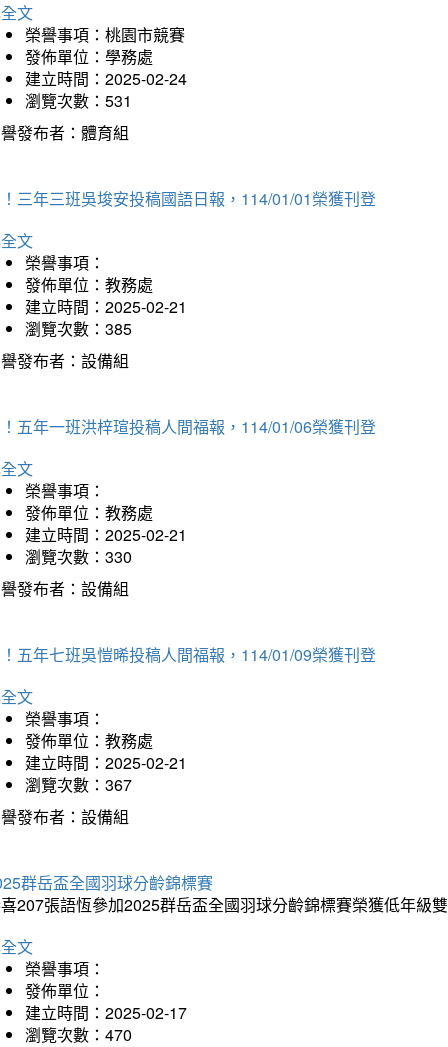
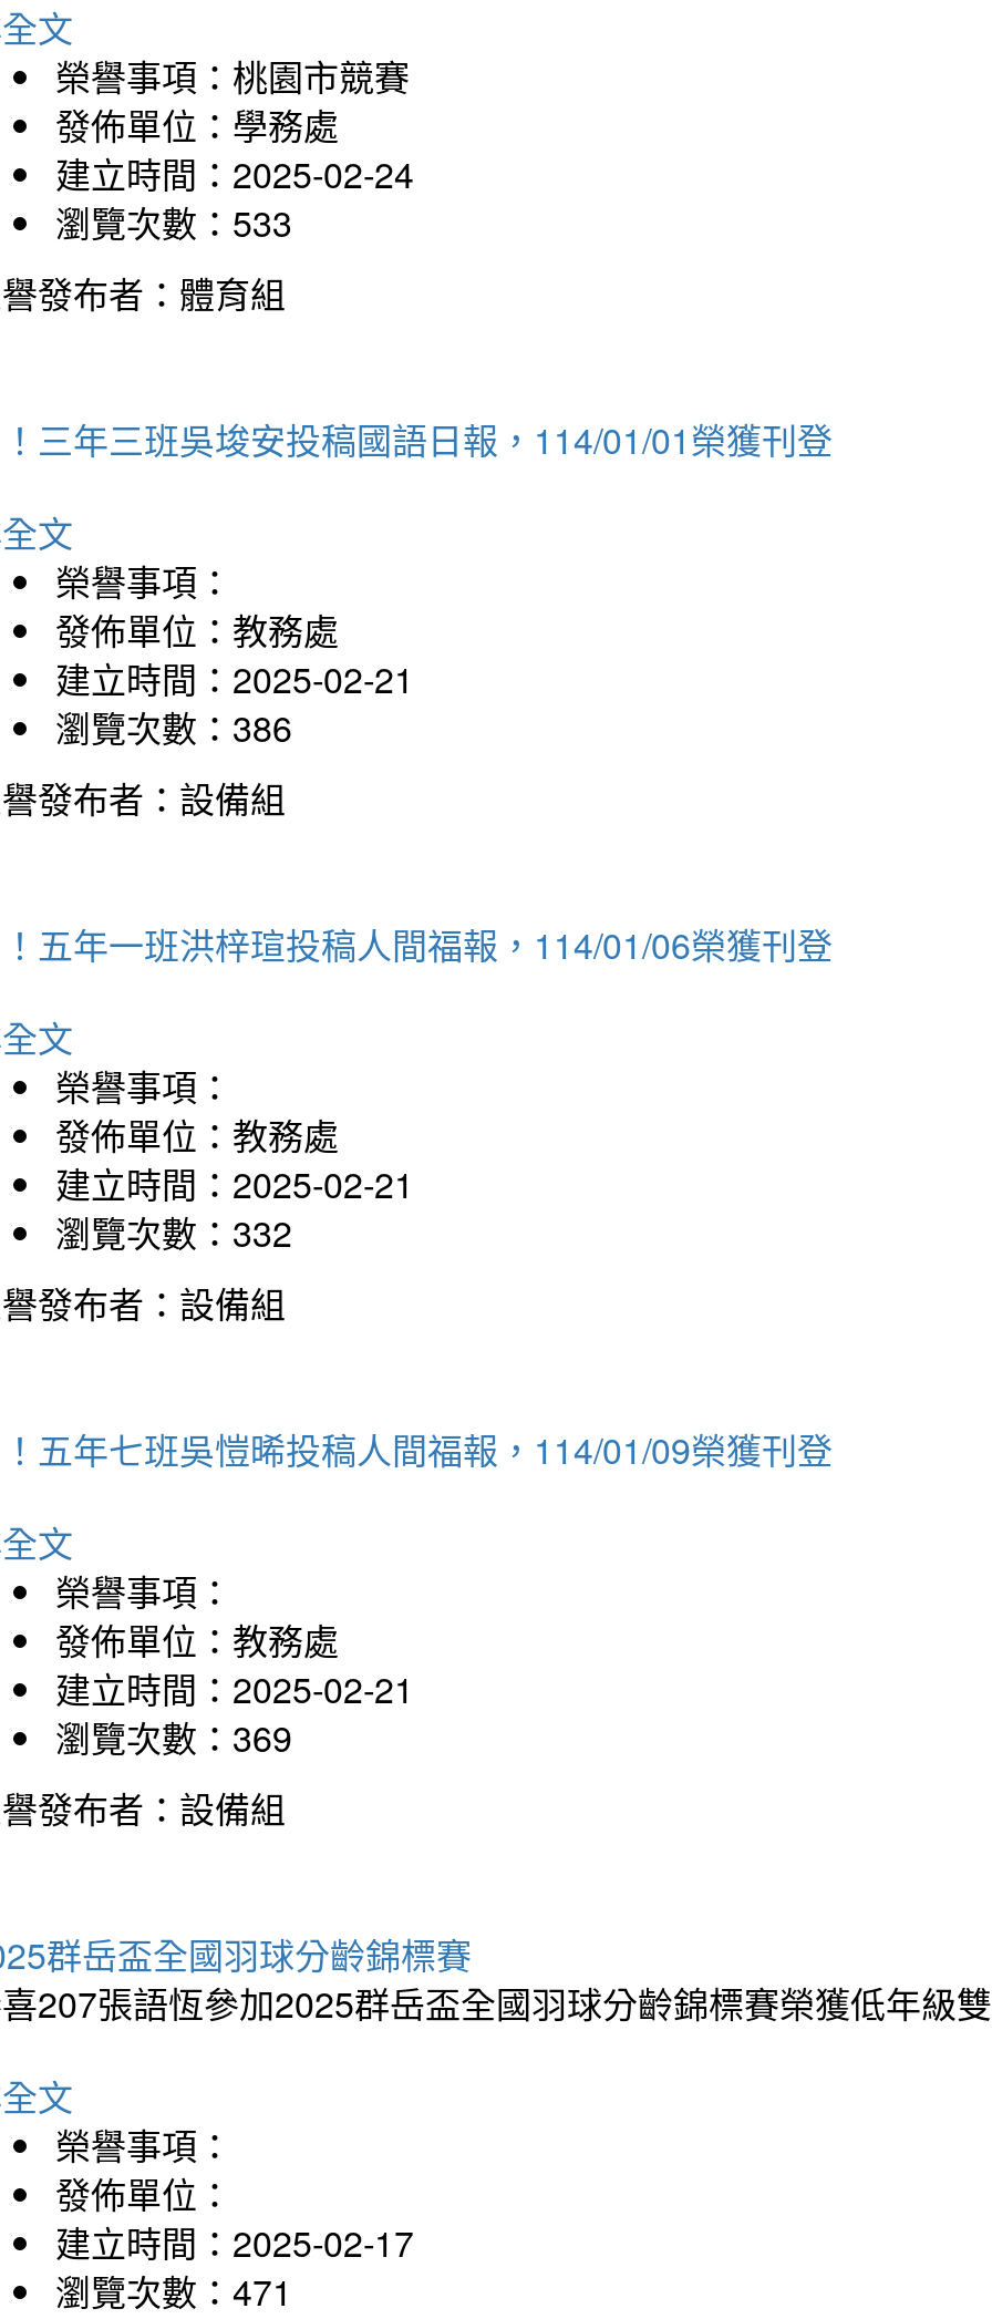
- 瀏覽次數：531
+ 瀏覽次數：533

- 瀏覽次數：385
+ 瀏覽次數：386

- 瀏覽次數：330
+ 瀏覽次數：332

- 瀏覽次數：367
+ 瀏覽次數：369

- 瀏覽次數：470
+ 瀏覽次數：471
